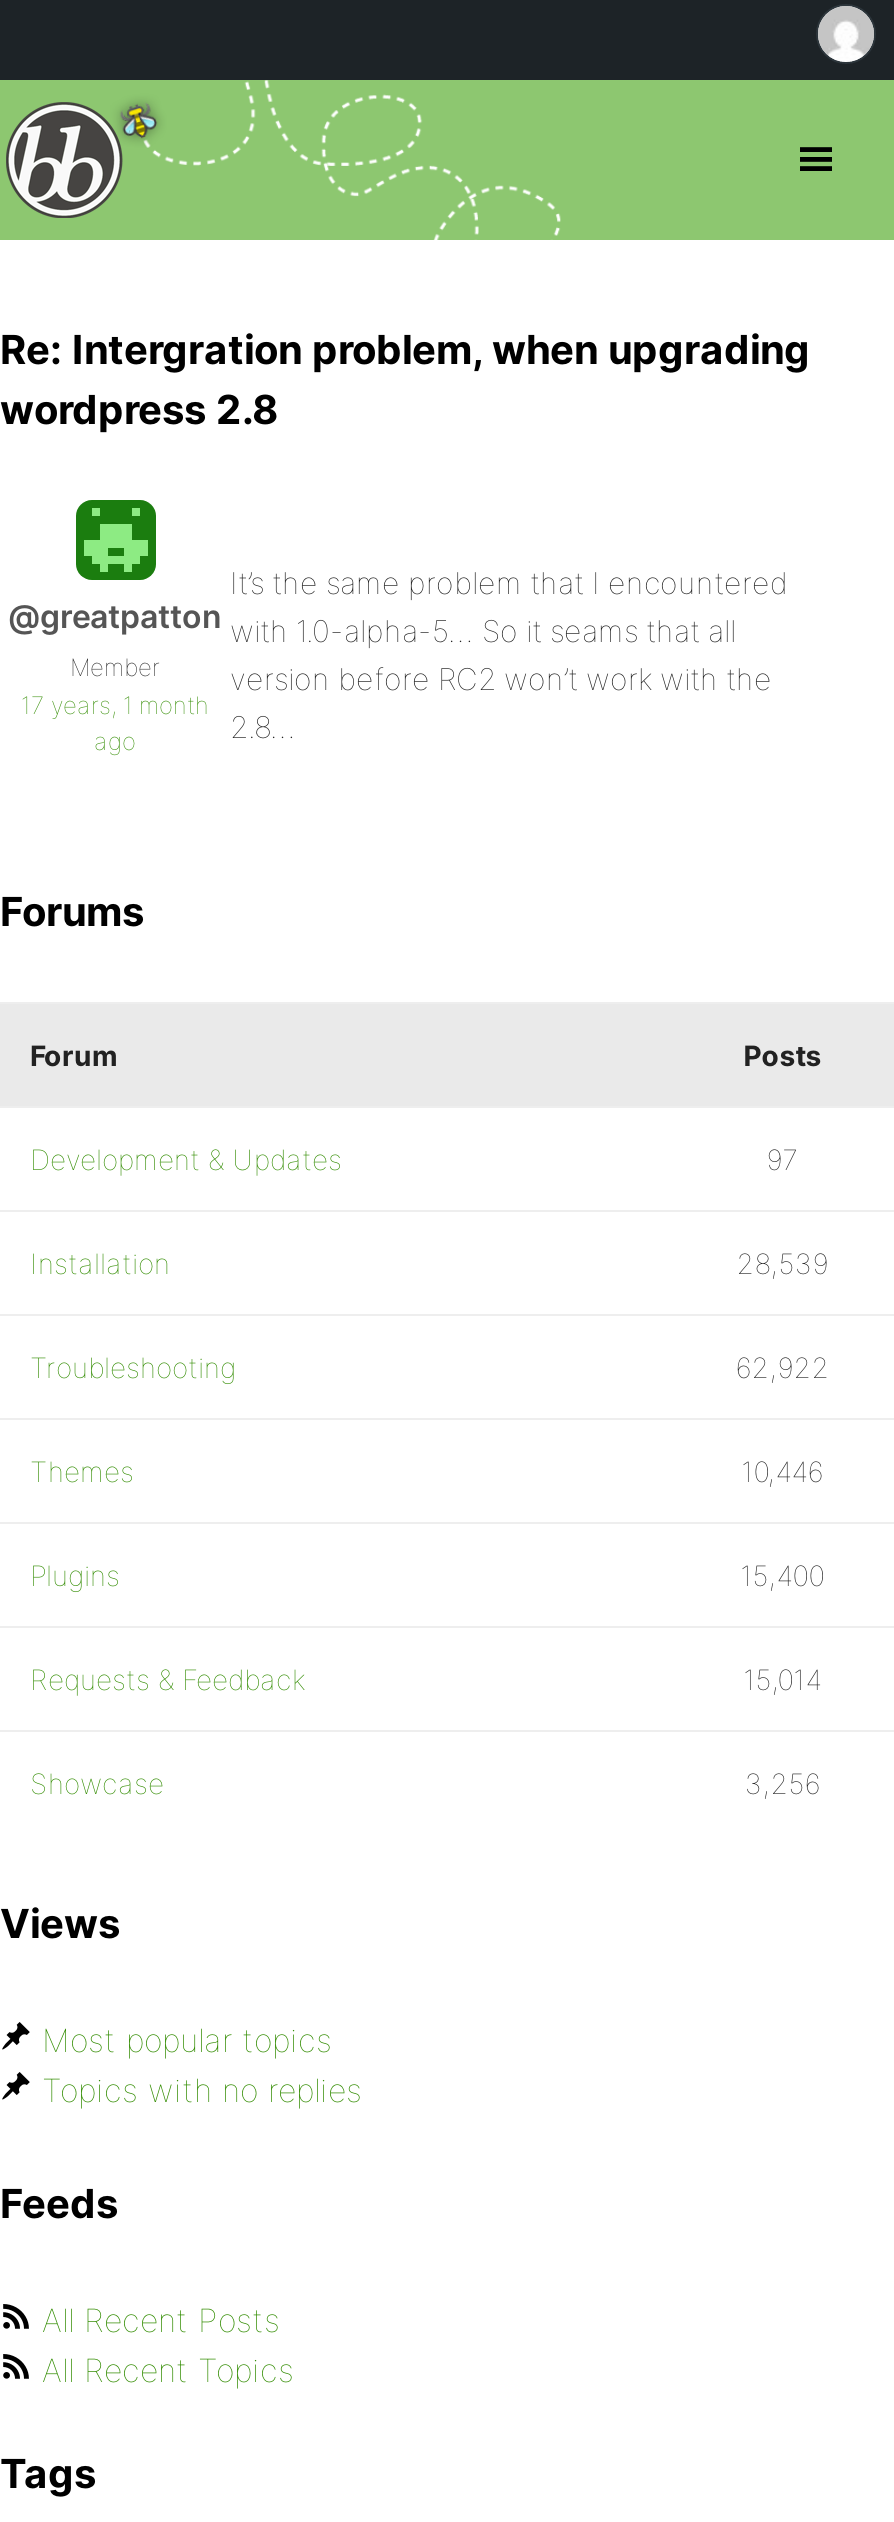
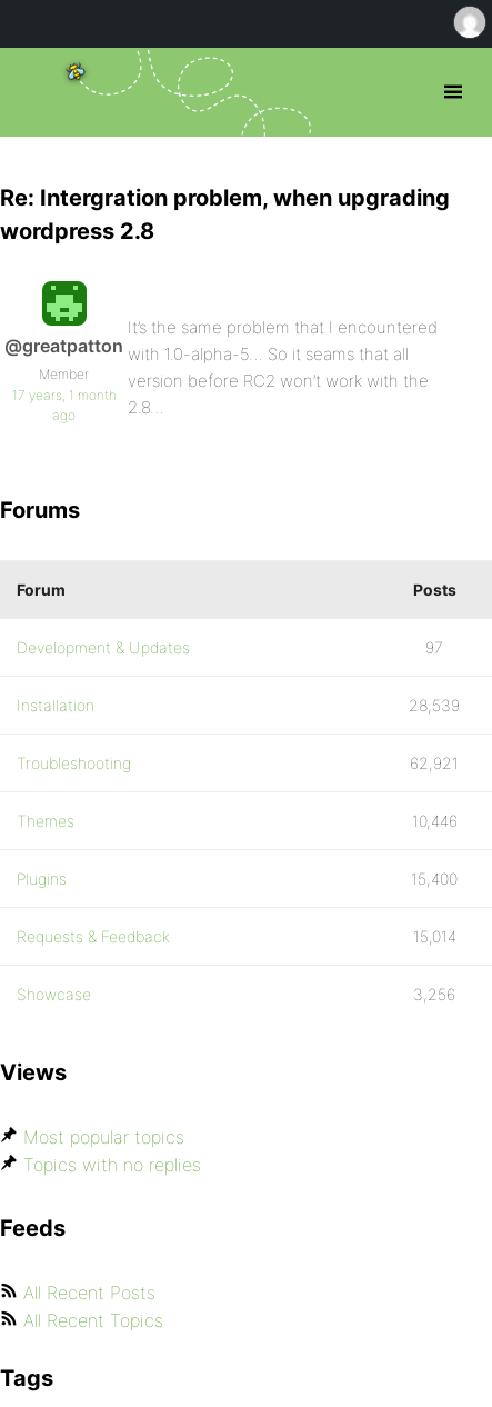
- [image]

- 62,922
+ 62,921
